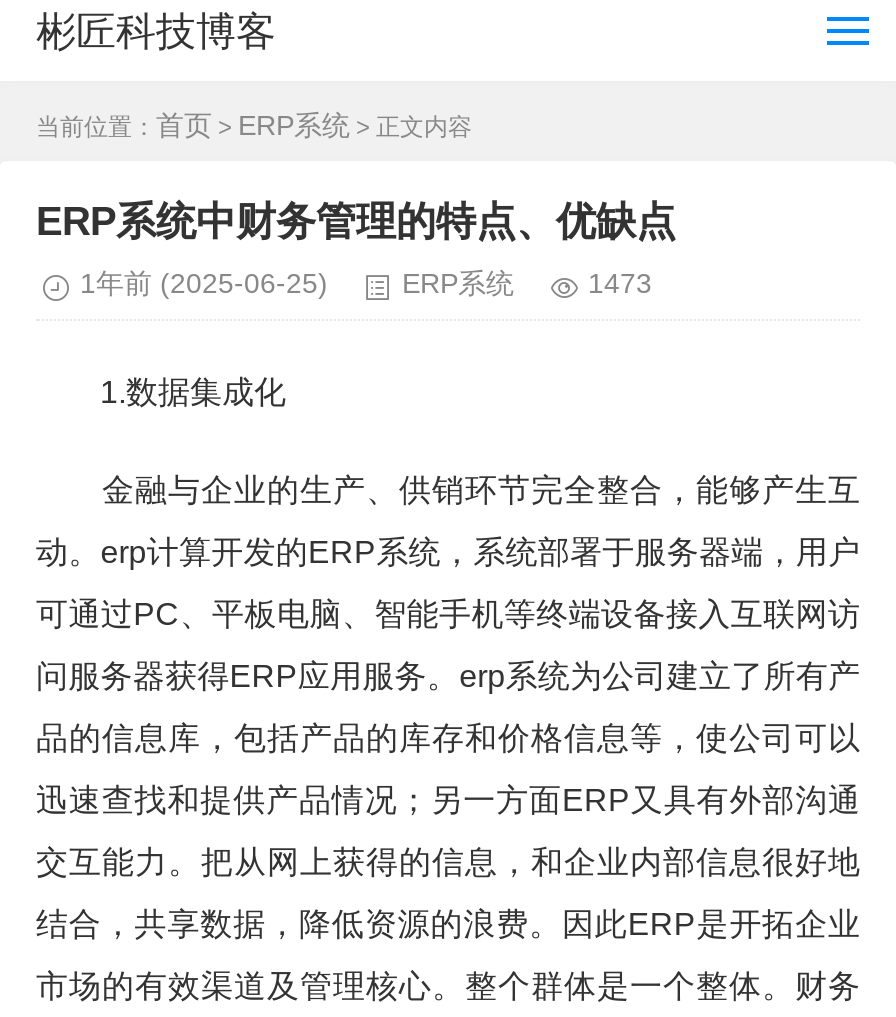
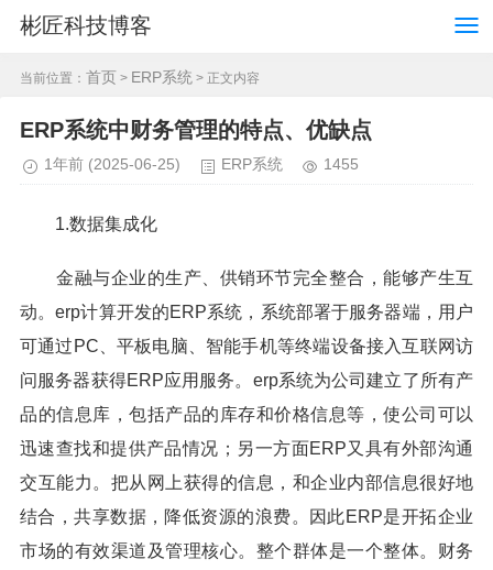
- 1473
+ 1455
